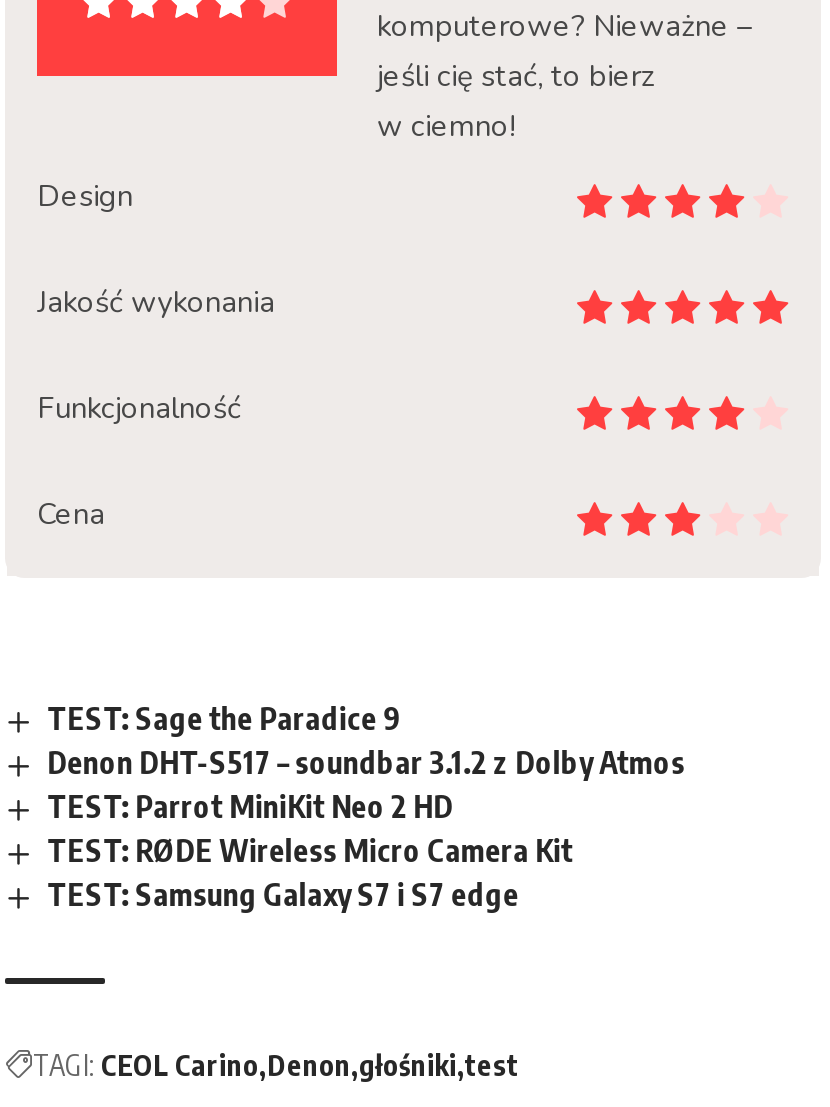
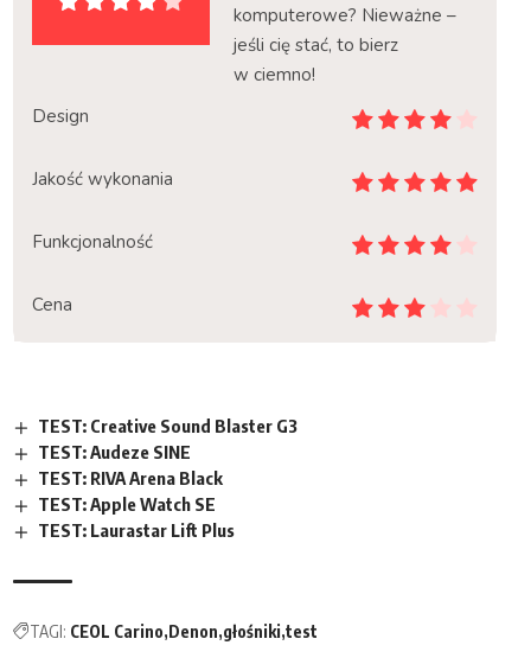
- TEST: Sage the Paradice 9
- Denon DHT-S517 – soundbar 3.1.2 z Dolby Atmos
- TEST: Parrot MiniKit Neo 2 HD
- TEST: RØDE Wireless Micro Camera Kit
- TEST: Samsung Galaxy S7 i S7 edge
+ TEST: Creative Sound Blaster G3
+ TEST: Audeze SINE
+ TEST: RIVA Arena Black
+ TEST: Apple Watch SE
+ TEST: Laurastar Lift Plus
